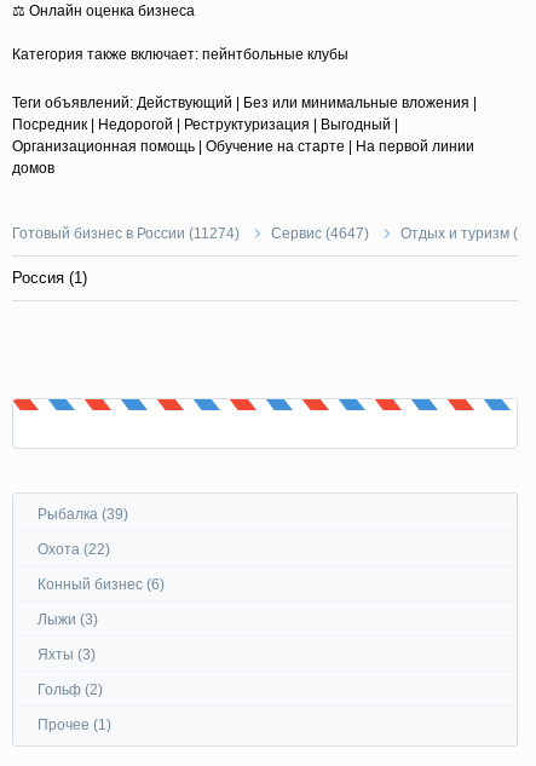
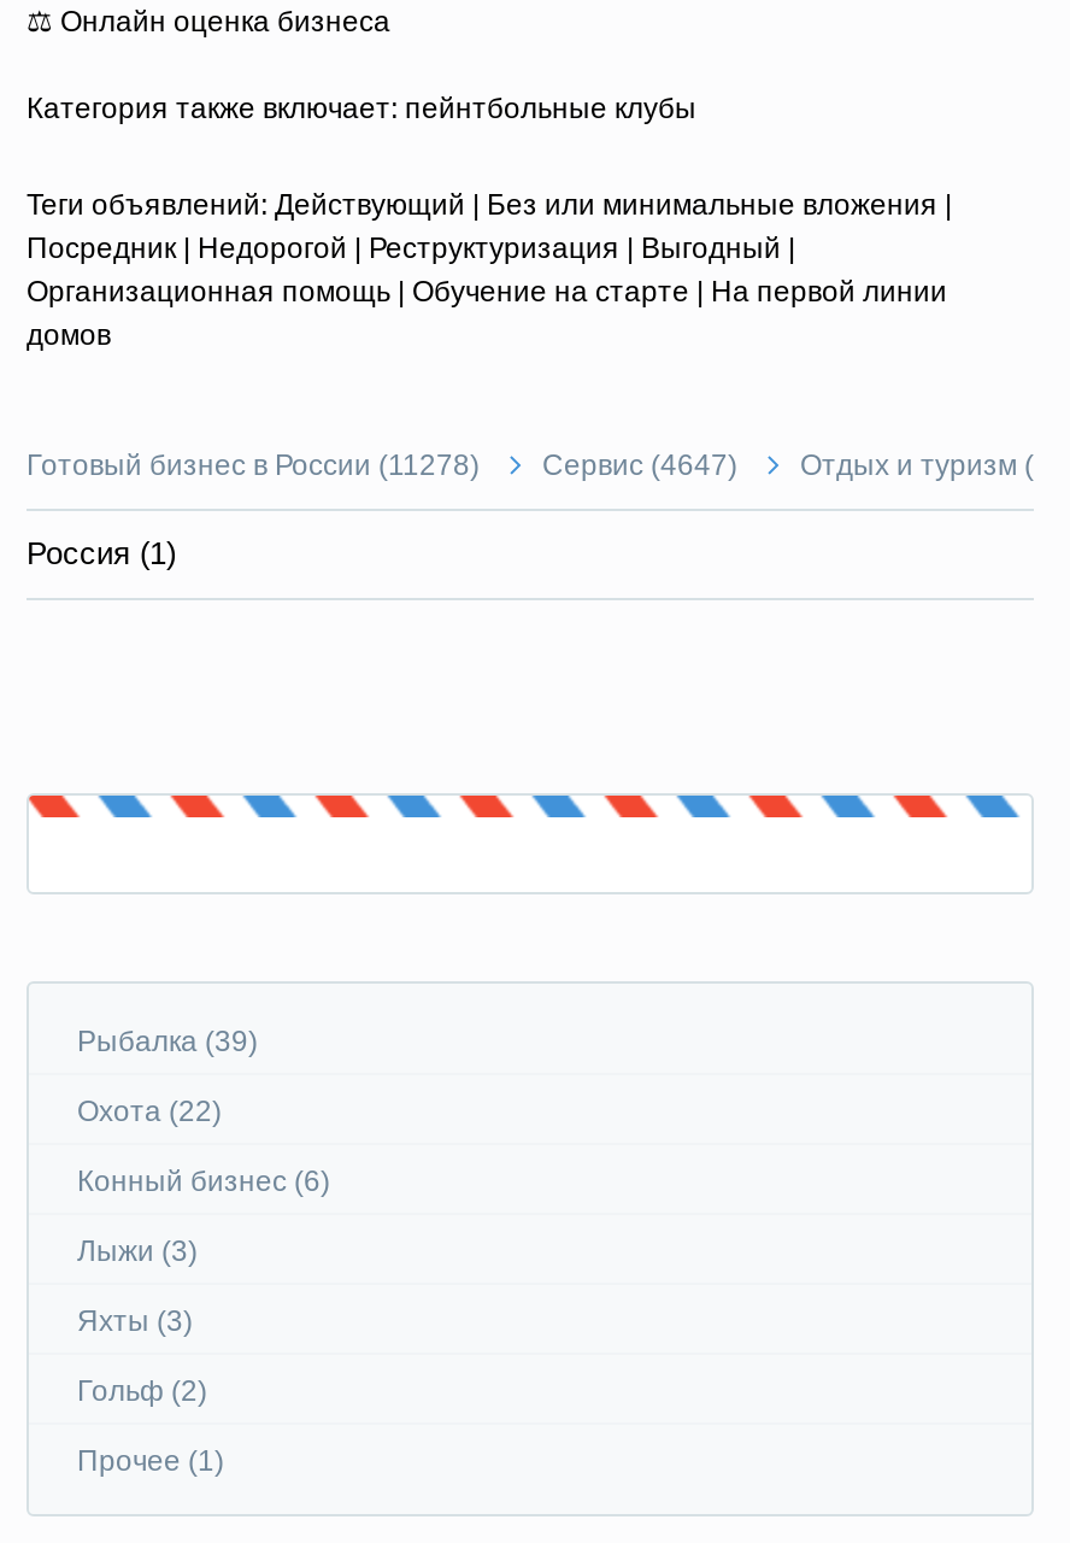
- Готовый бизнес в России (11274)
+ Готовый бизнес в России (11278)
